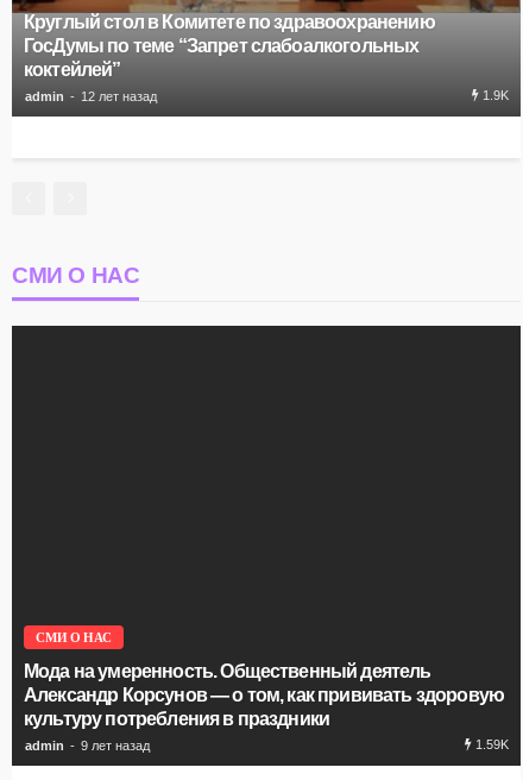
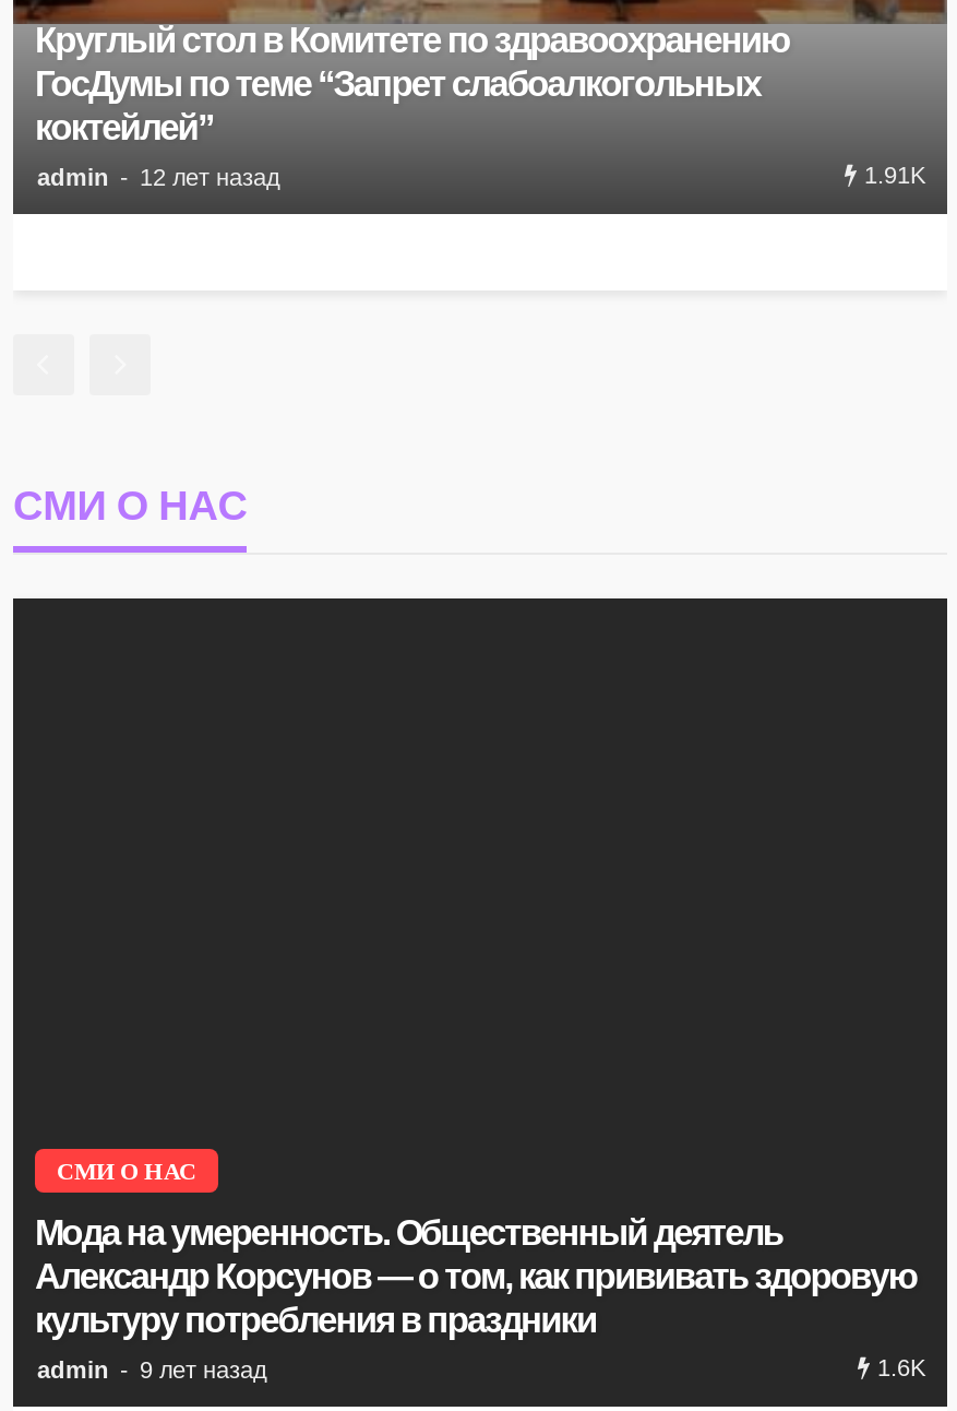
- 1.9K
+ 1.91K

- 1.59K
+ 1.6K
